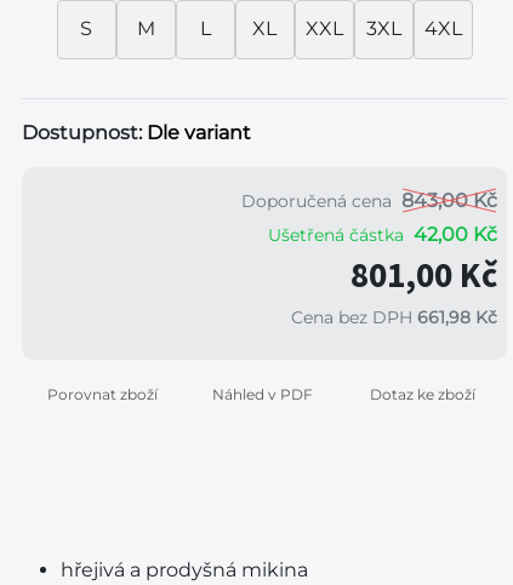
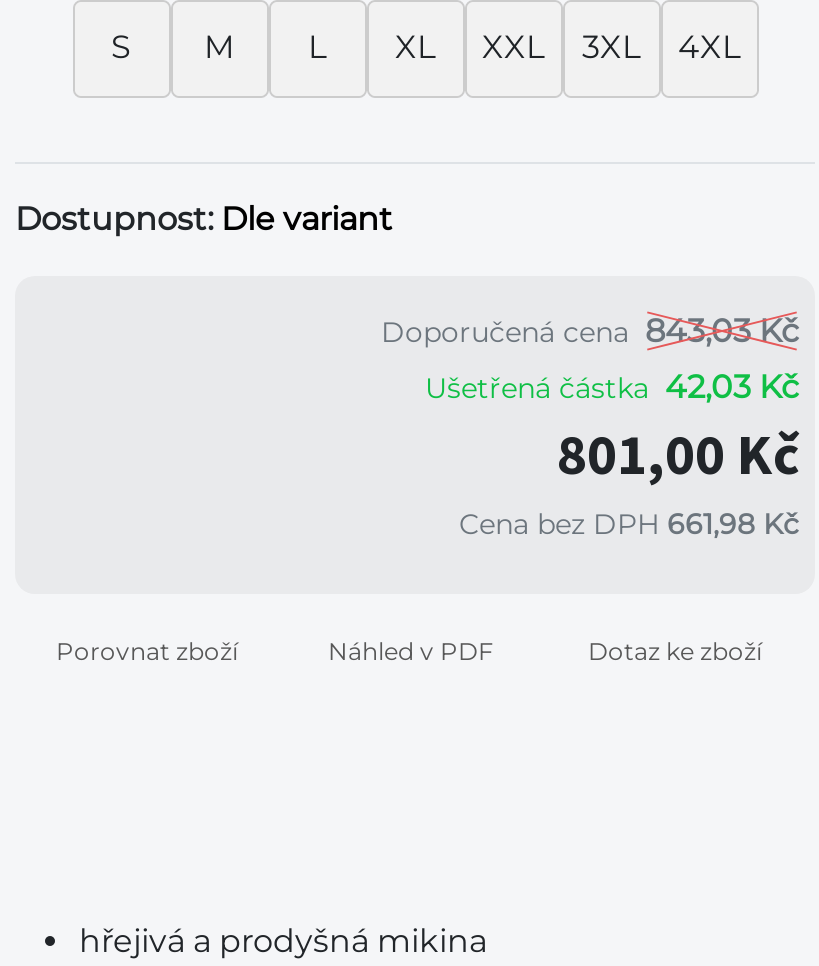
- Doporučená cena 843,00 Kč
+ Doporučená cena 843,03 Kč

- Ušetřená částka 42,00 Kč
+ Ušetřená částka 42,03 Kč
